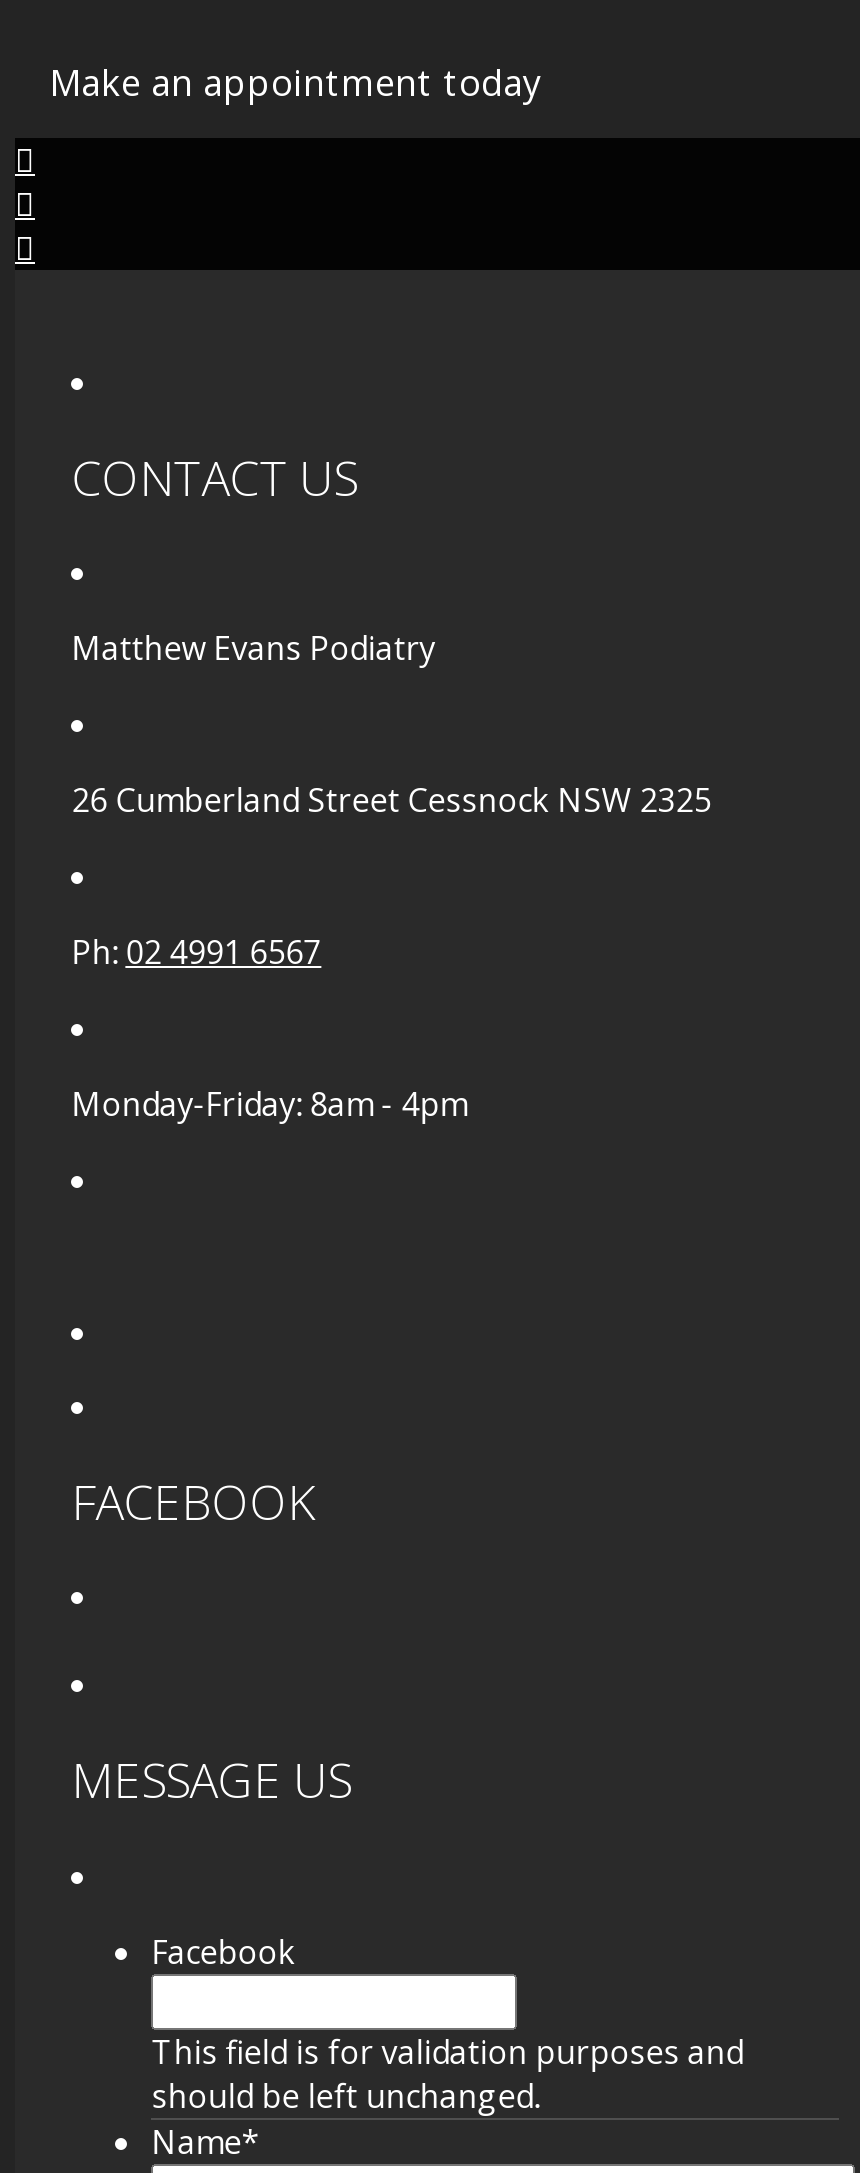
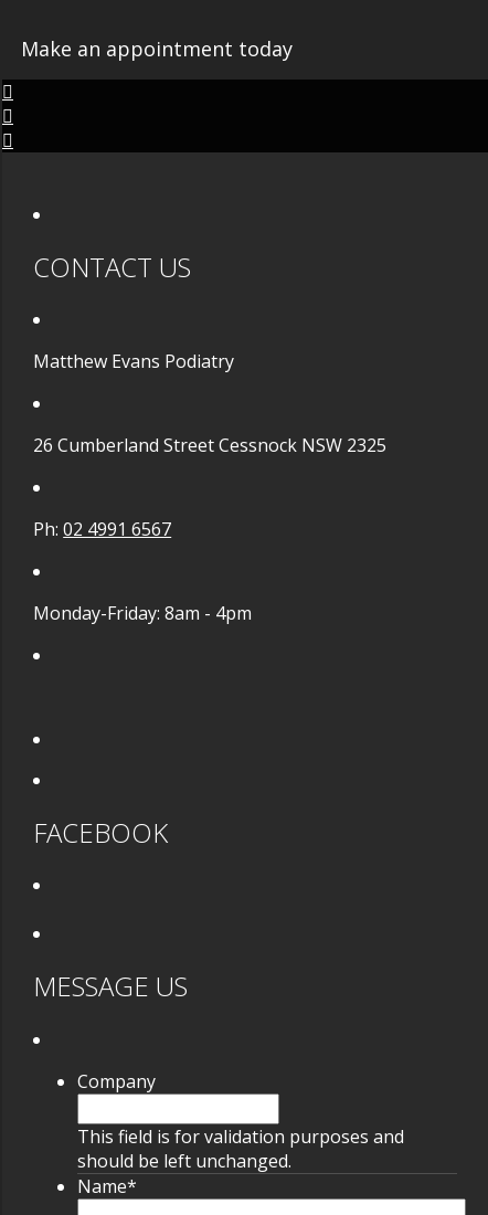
- Facebook
+ Company
